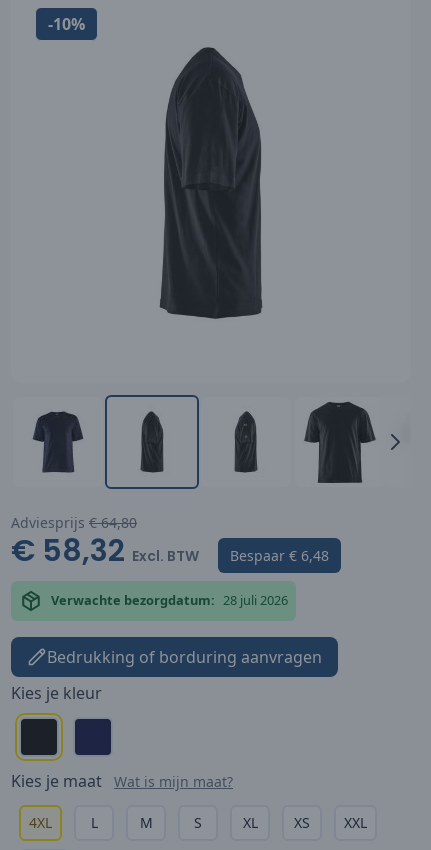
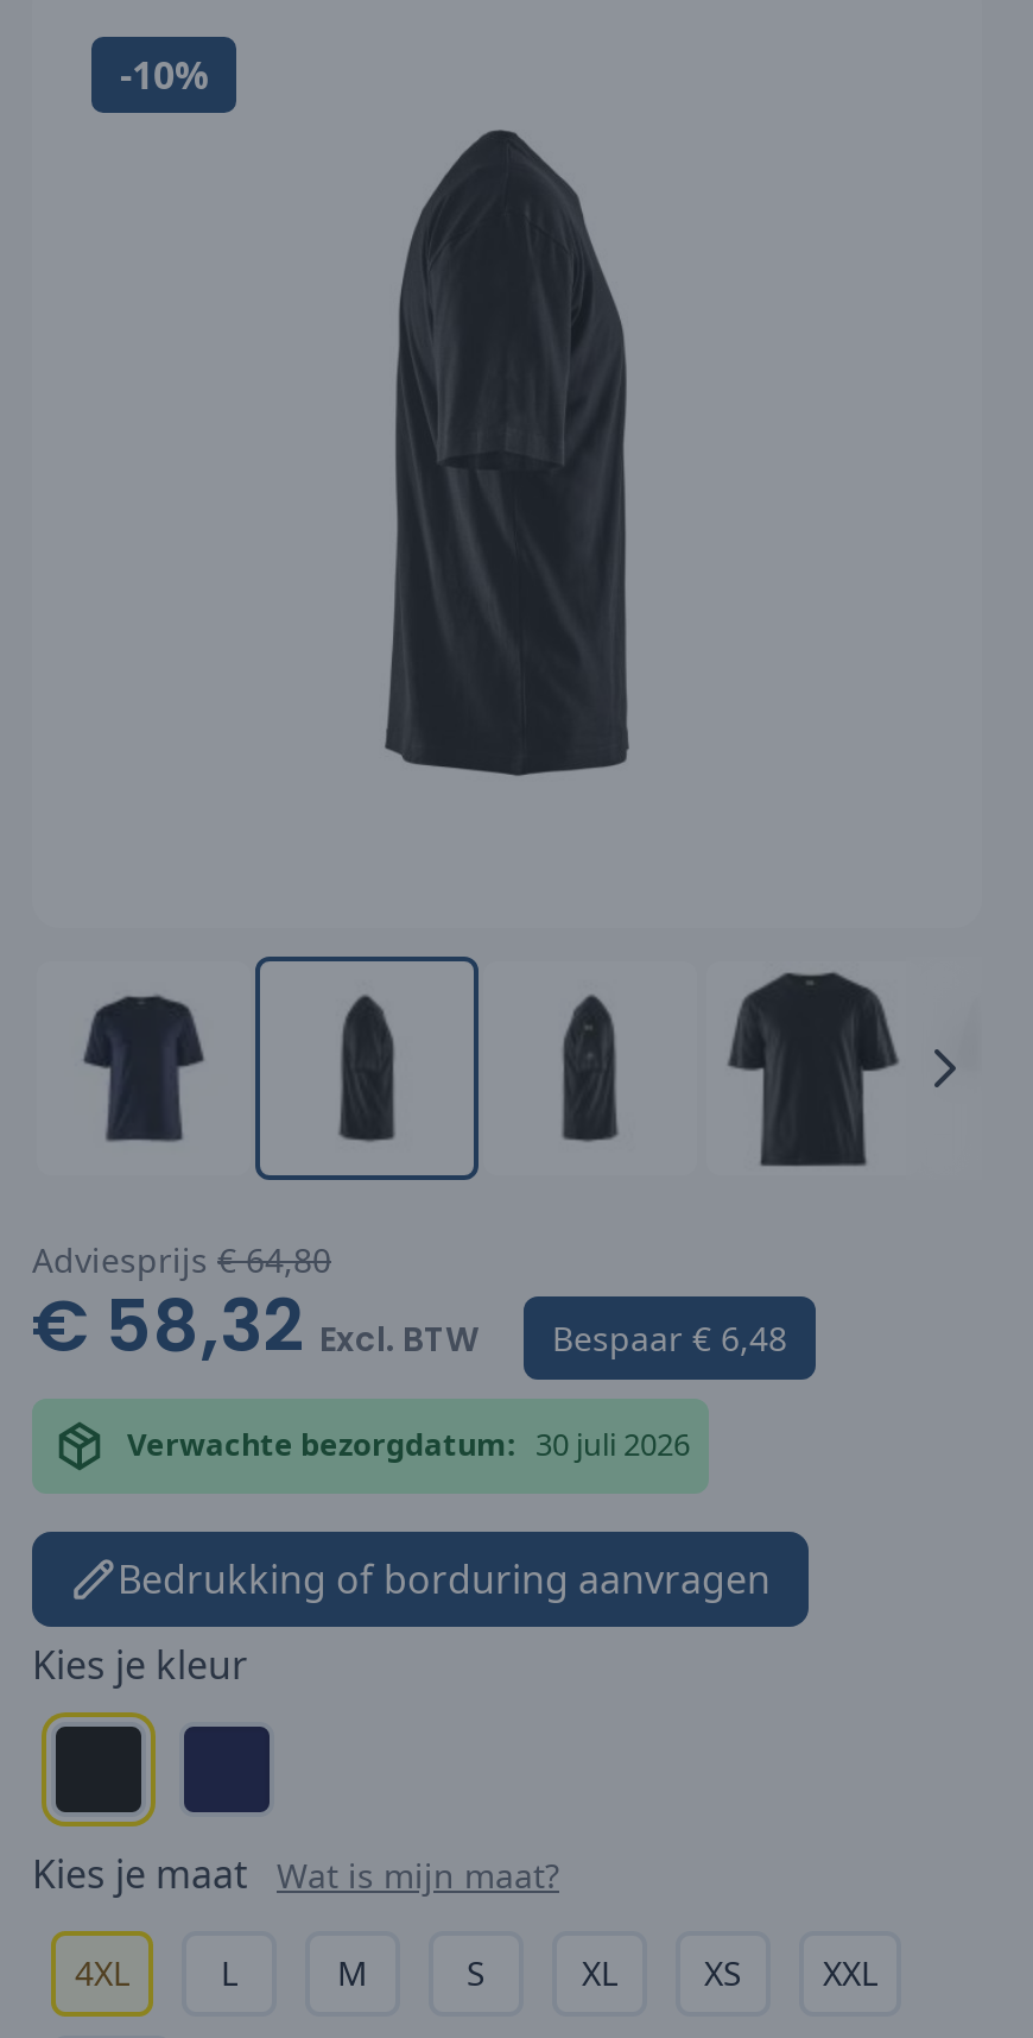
- Verwachte bezorgdatum: 28 juli 2026
+ Verwachte bezorgdatum: 30 juli 2026
